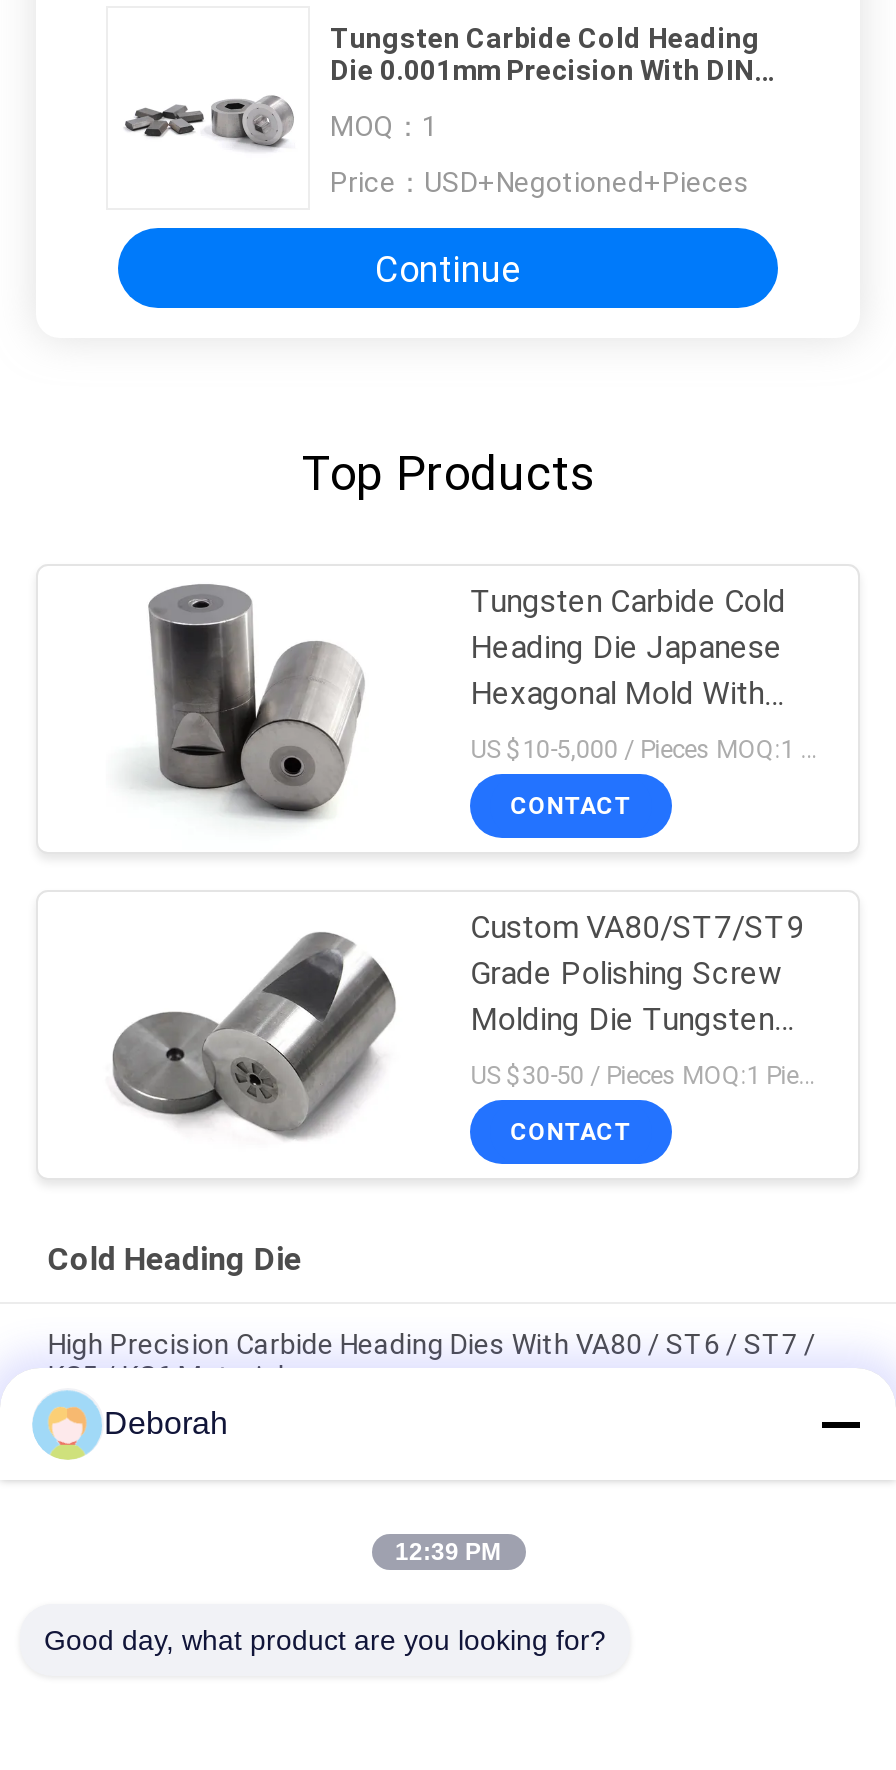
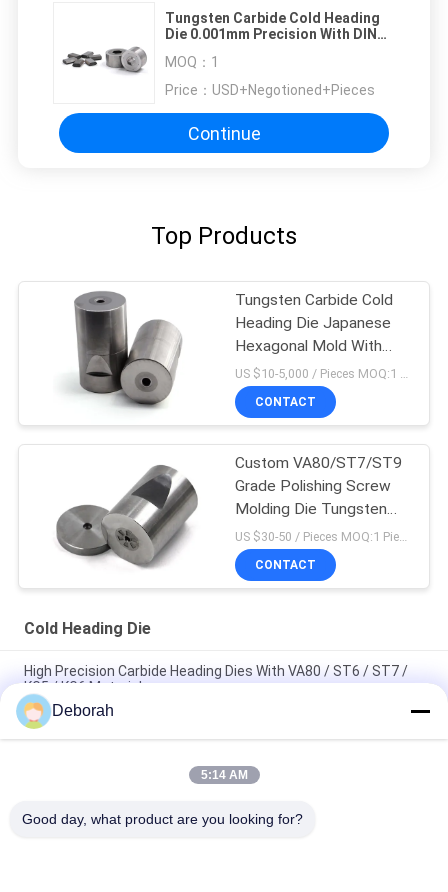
- 12:39 PM
+ 5:14 AM
